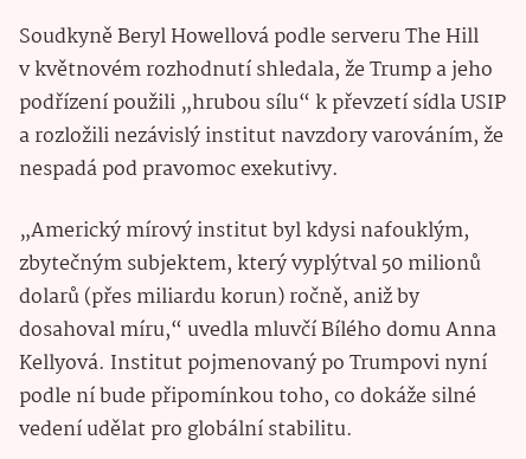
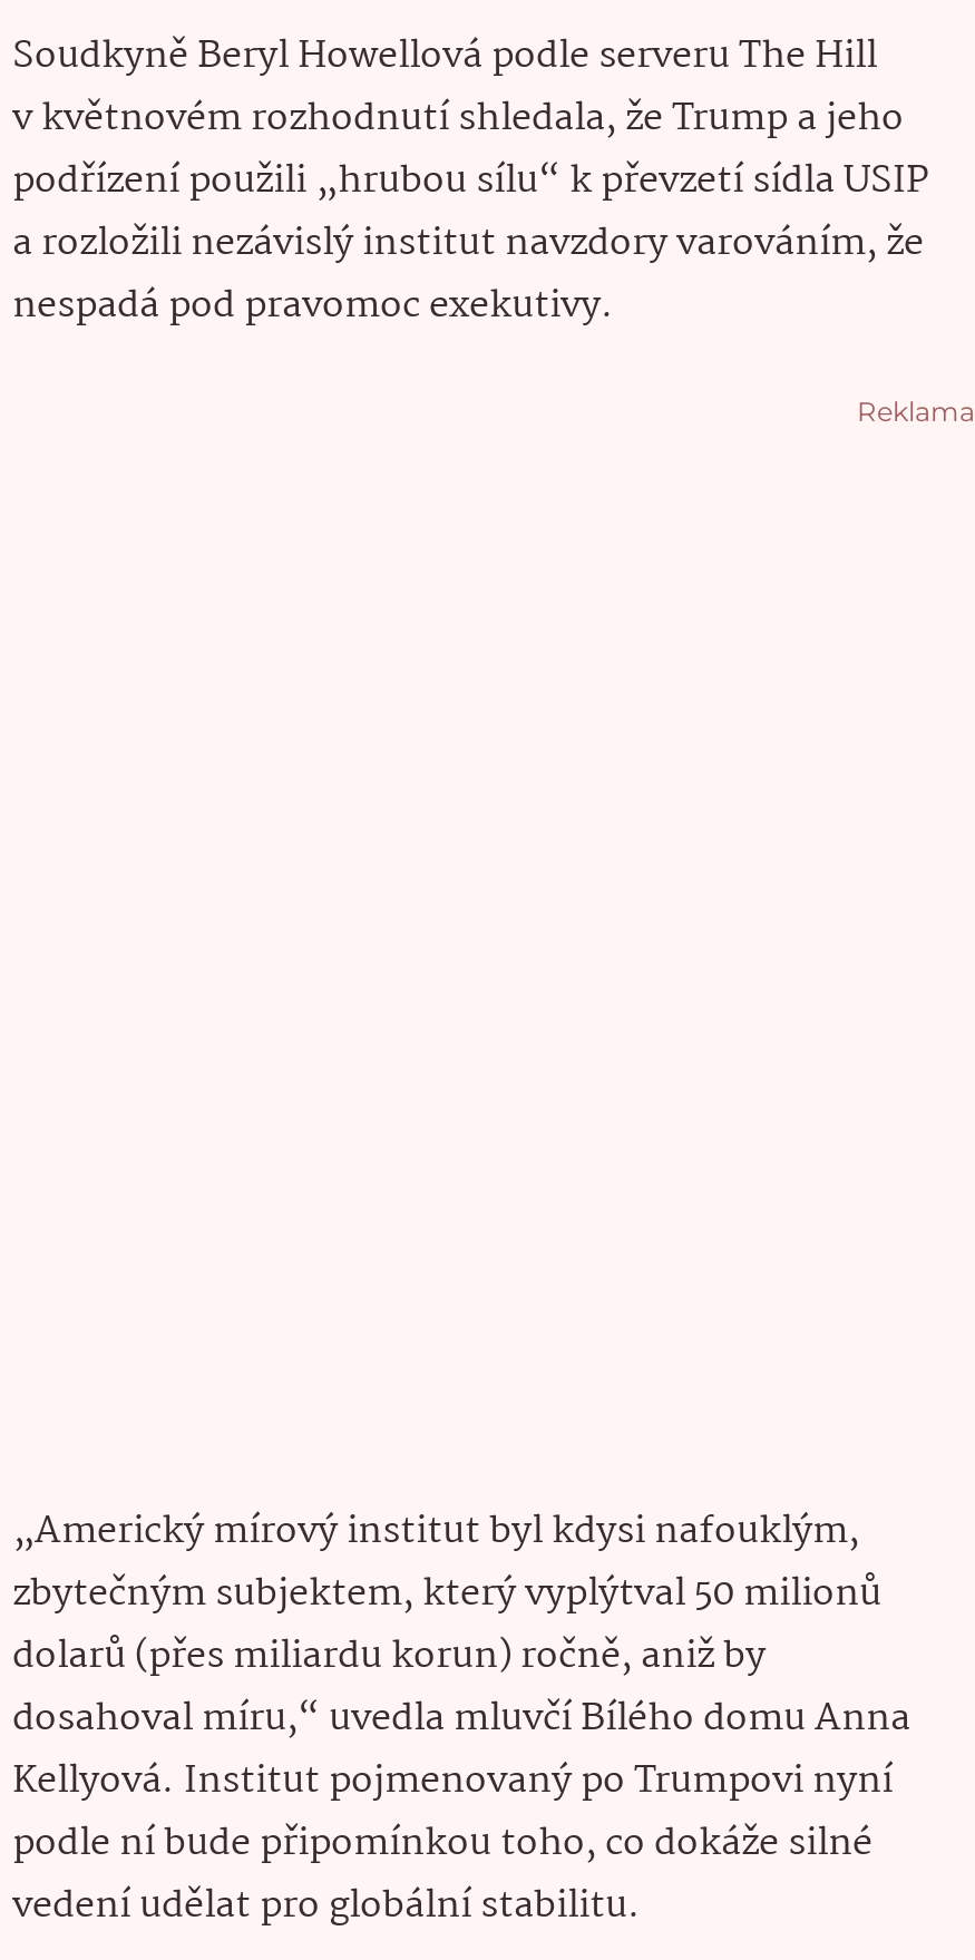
+ Reklama
